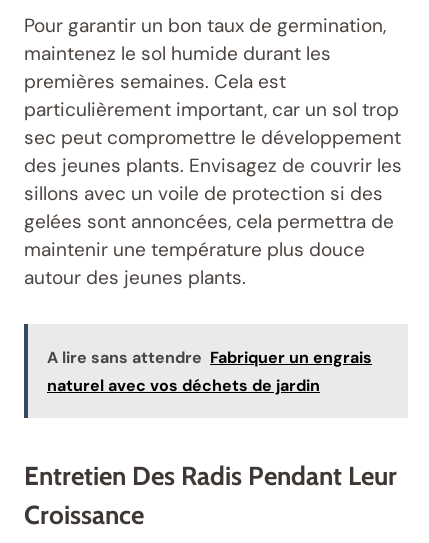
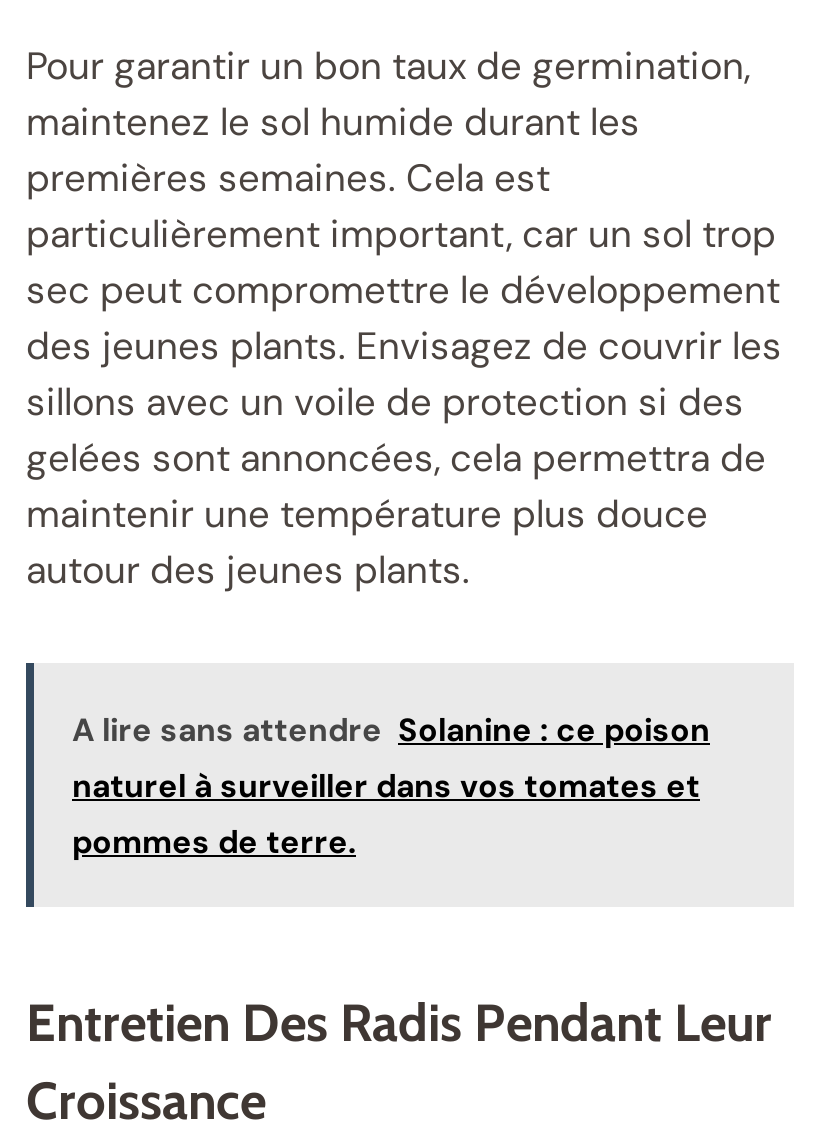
- A lire sans attendre Fabriquer un engrais
- naturel avec vos déchets de jardin
+ A lire sans attendre Solanine : ce poison
+ naturel à surveiller dans vos tomates et
+ pommes de terre.
